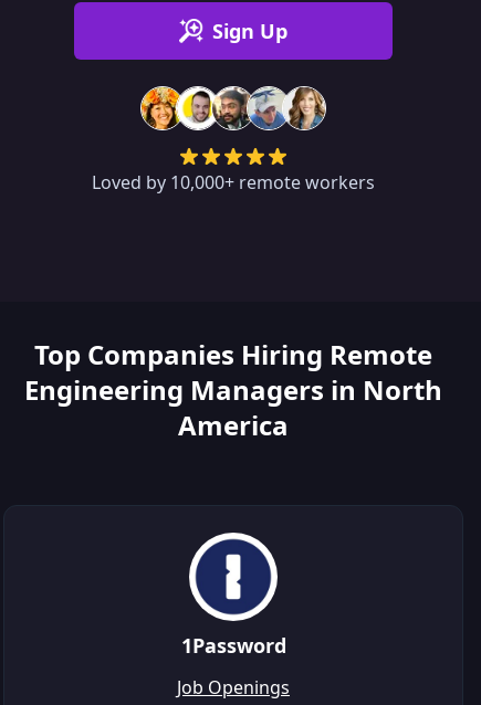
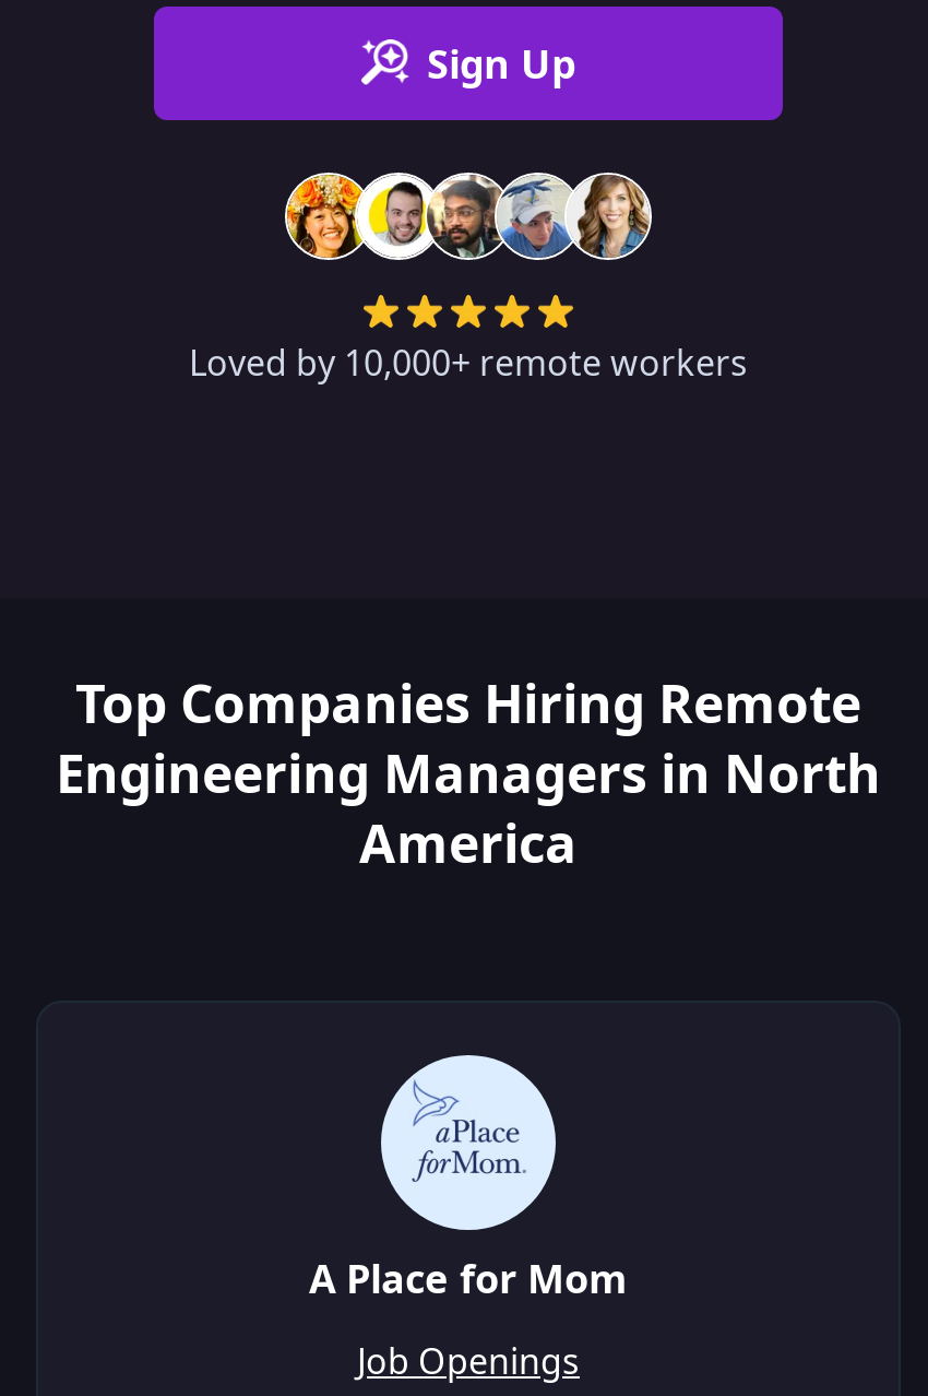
- [image]
- 1Password
+ [image]
+ A Place for Mom
